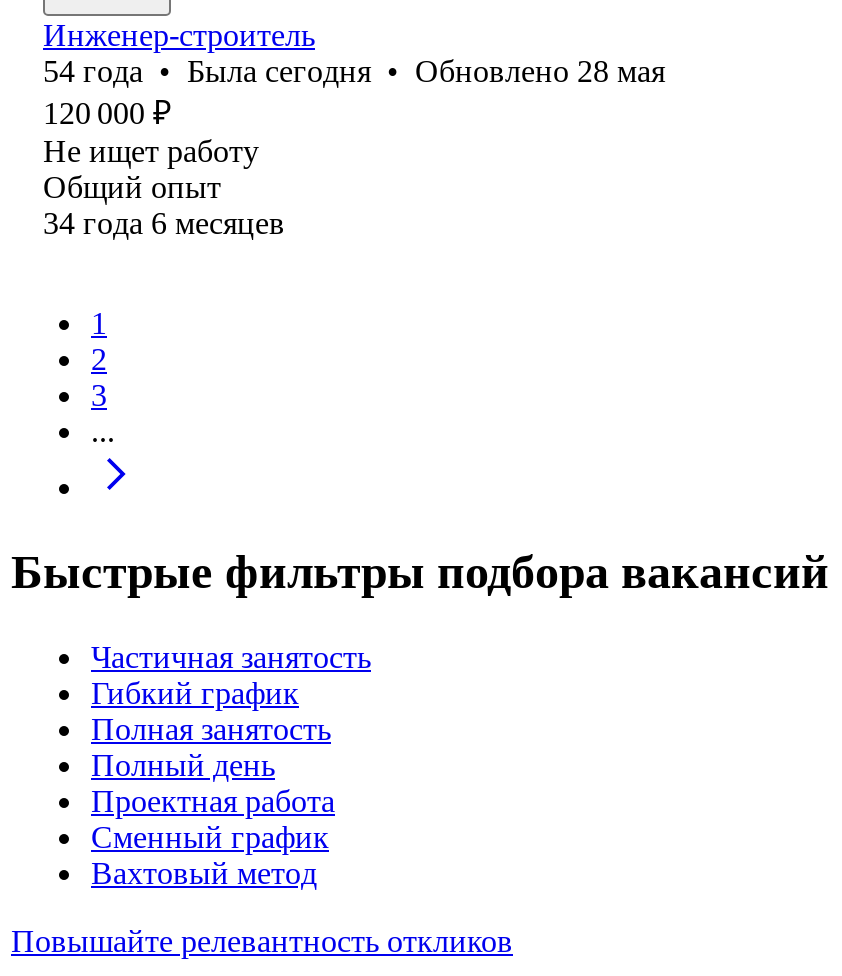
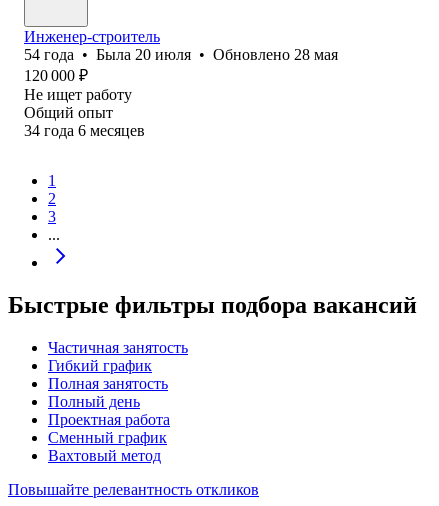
- 54 года • Была сегодня • Обновлено 28 мая
+ 54 года • Была 20 июля • Обновлено 28 мая
